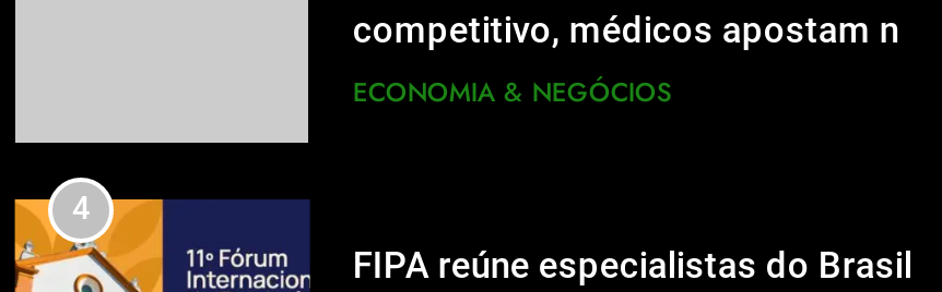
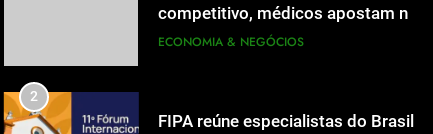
- 4
+ 2
